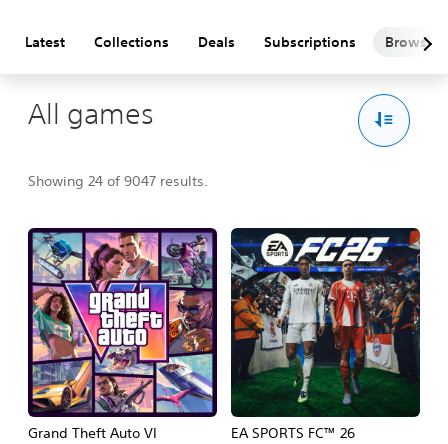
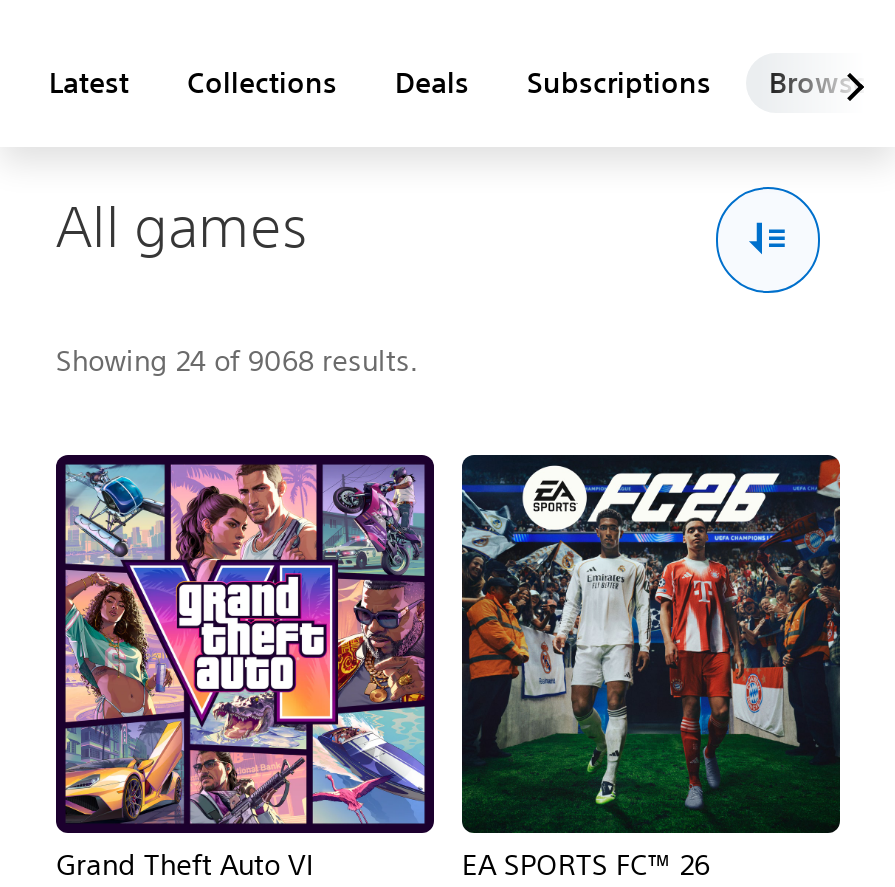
- Showing 24 of 9047 results.
+ Showing 24 of 9068 results.
